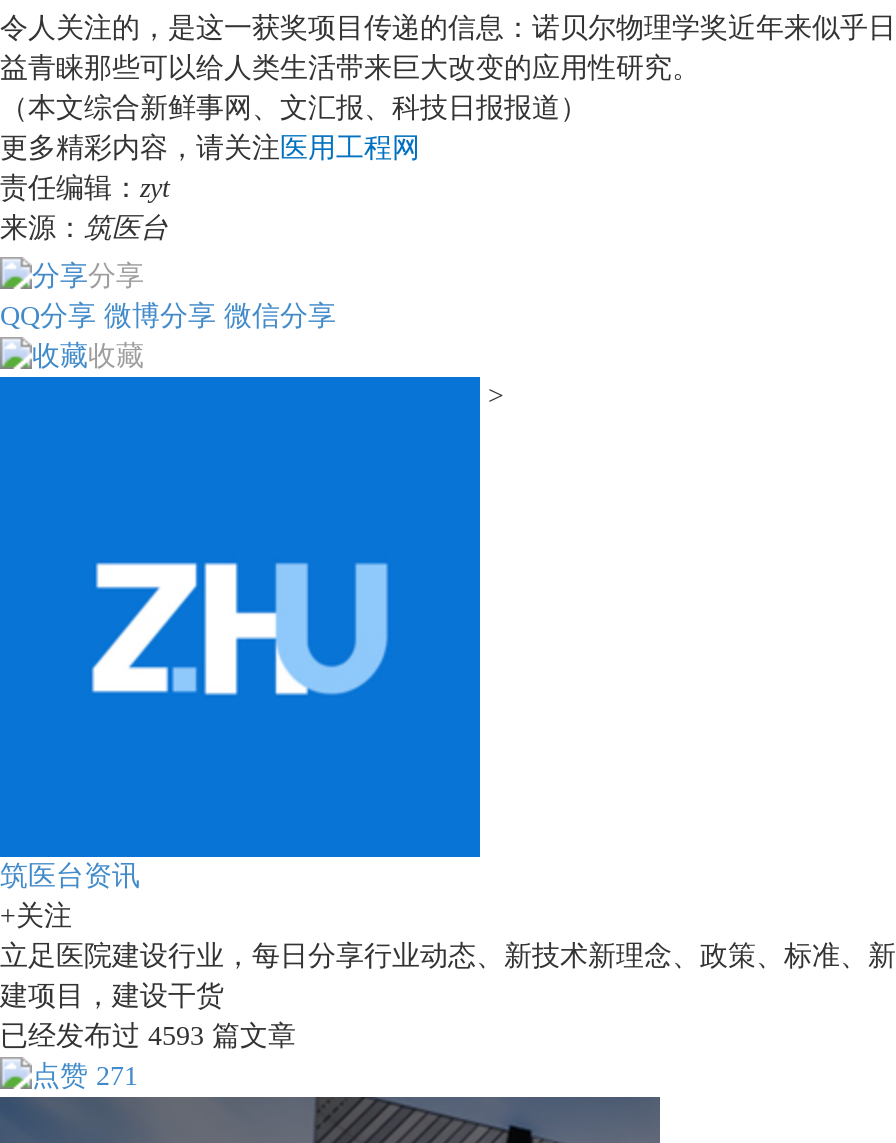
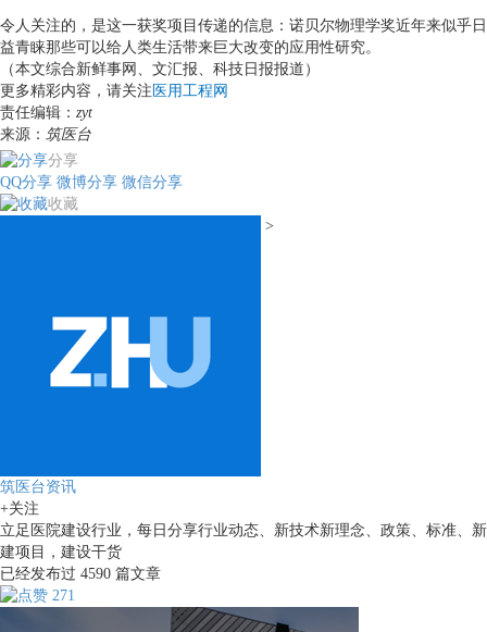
- 已经发布过4593篇文章
+ 已经发布过4590篇文章
